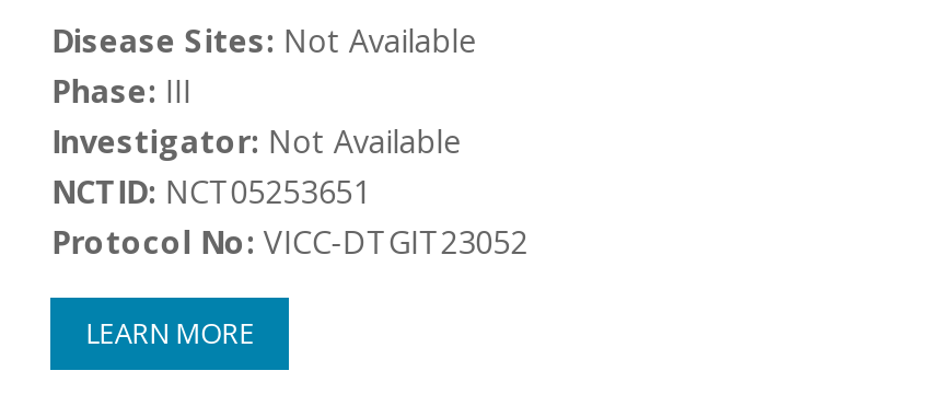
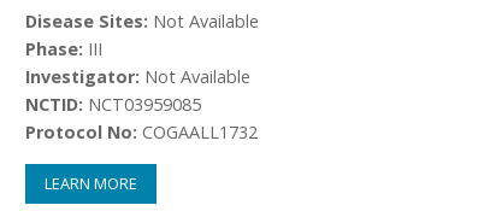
- NCTID: NCT05253651
+ NCTID: NCT03959085

- Protocol No: VICC-DTGIT23052
+ Protocol No: COGAALL1732
